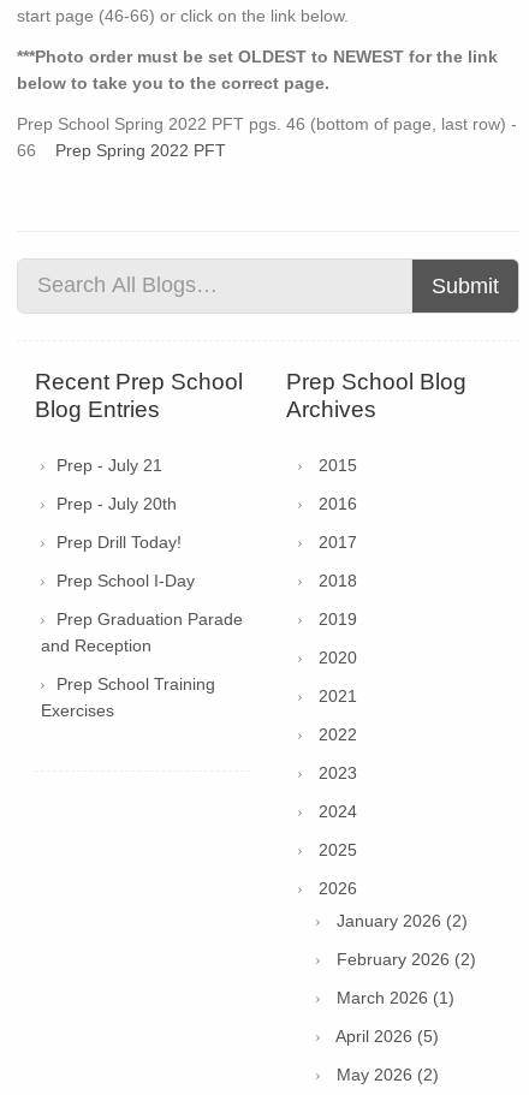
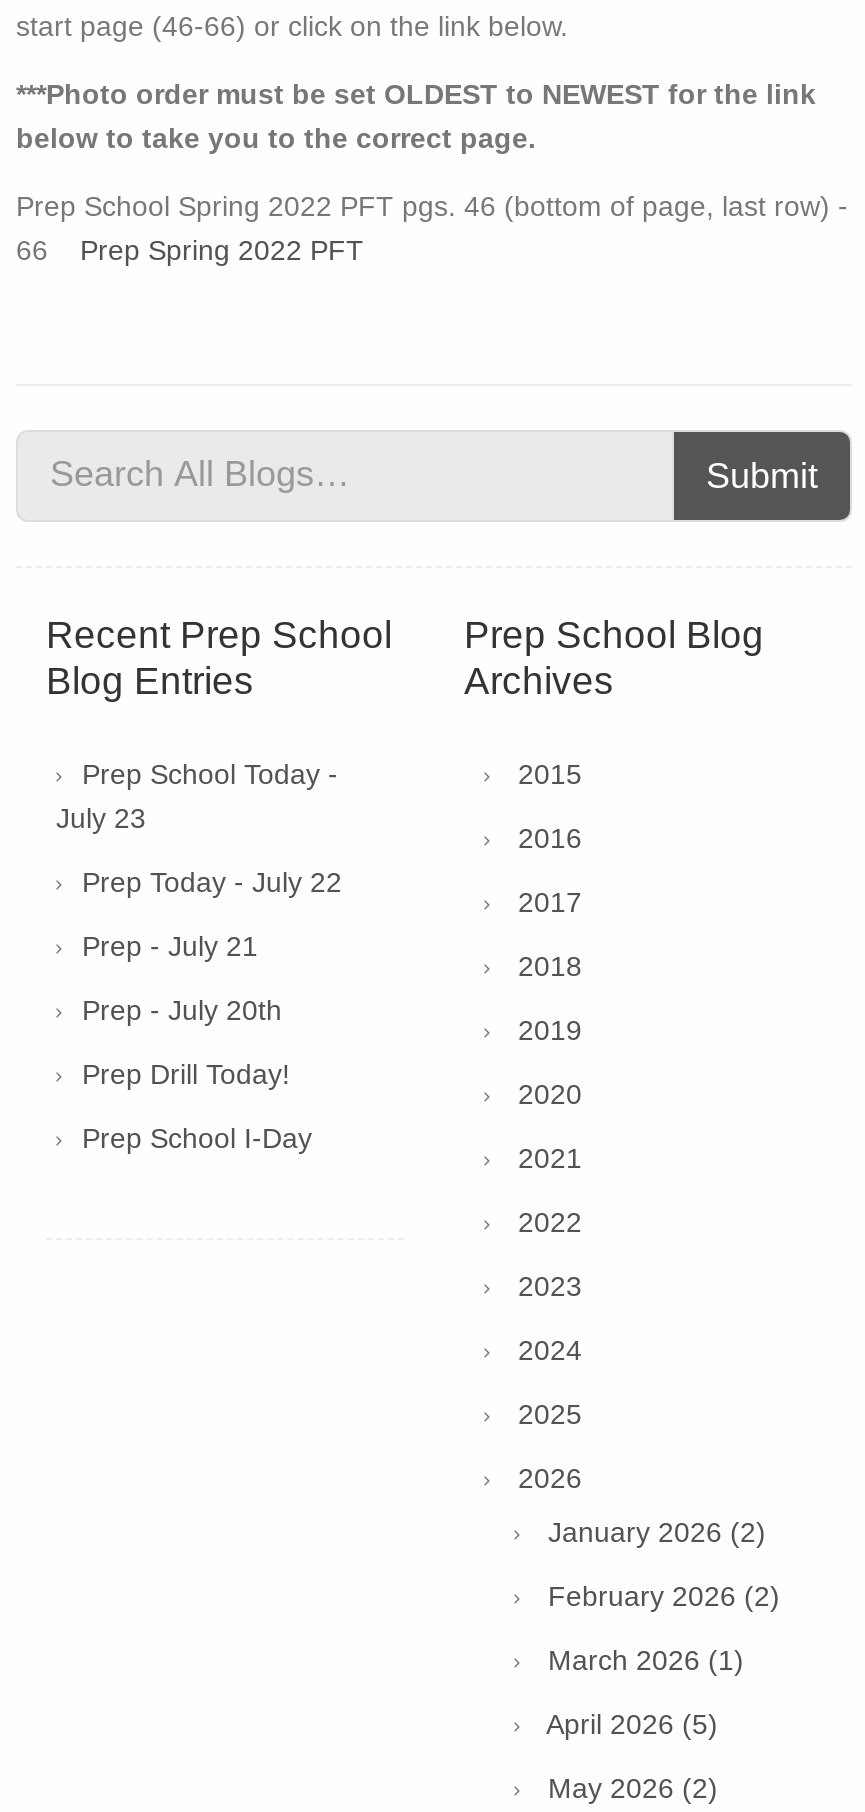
moved down: Prep - July 21 | Prep - July 20th | Prep Drill Today! | Prep School I-Day

+ Prep School Today -
+ July 23
+ Prep Today - July 22

- Prep Graduation Parade
- and Reception
- Prep School Training
- Exercises
